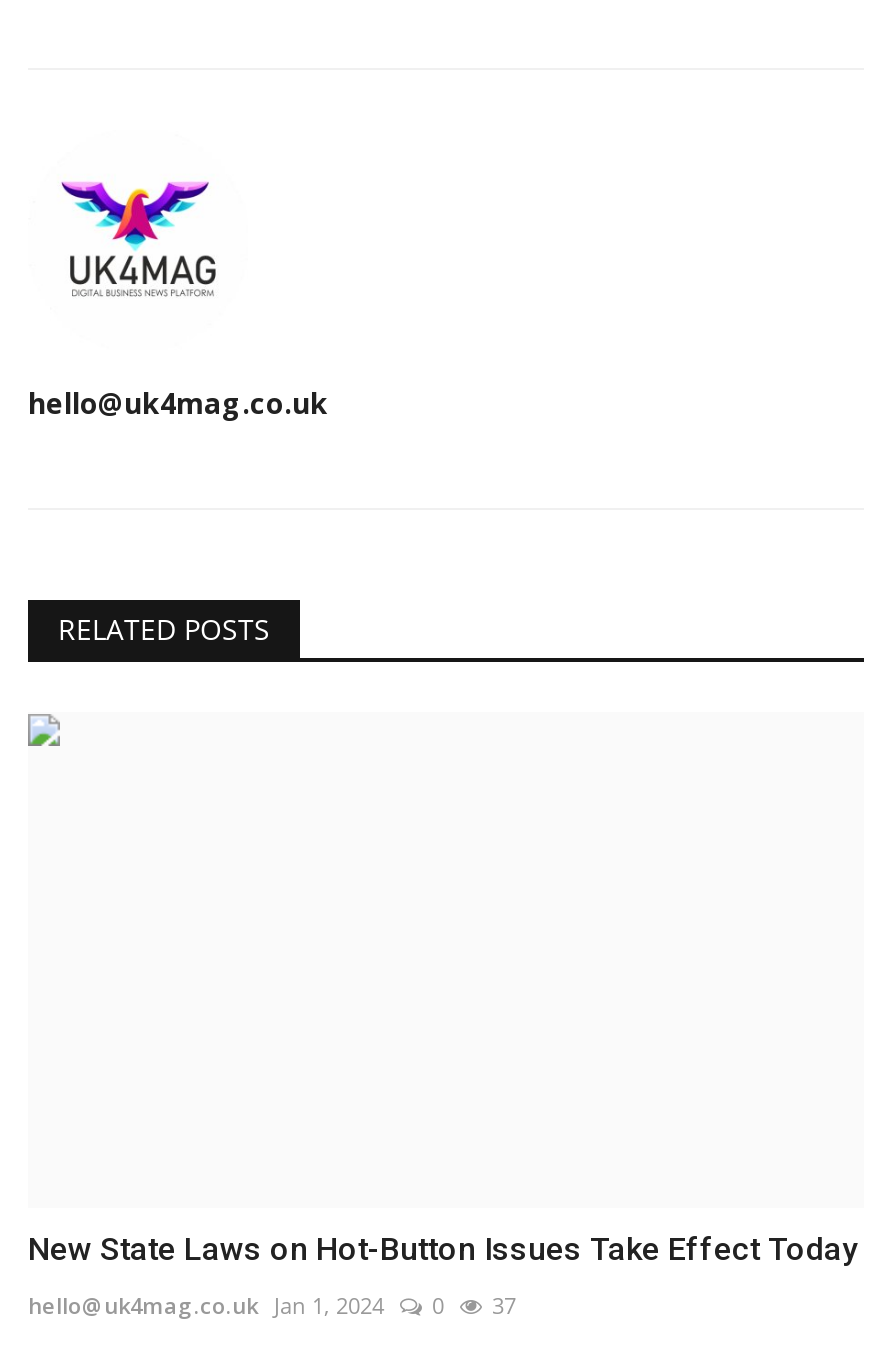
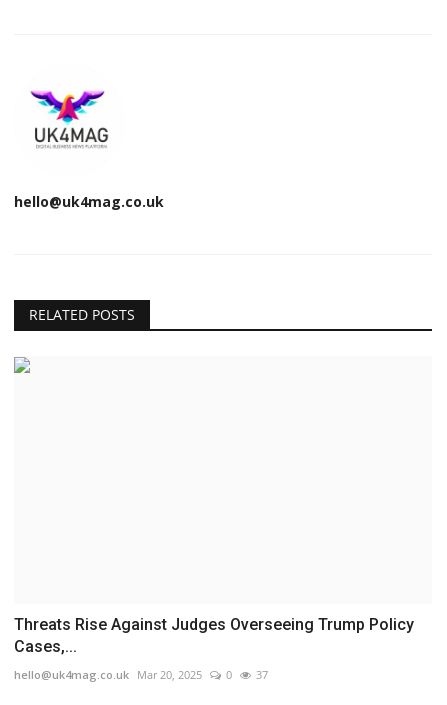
- New State Laws on Hot-Button Issues Take Effect Today
+ Threats Rise Against Judges Overseeing Trump Policy
+ Cases,...

- hello@uk4mag.co.uk Jan 1, 2024
+ hello@uk4mag.co.uk Mar 20, 2025
